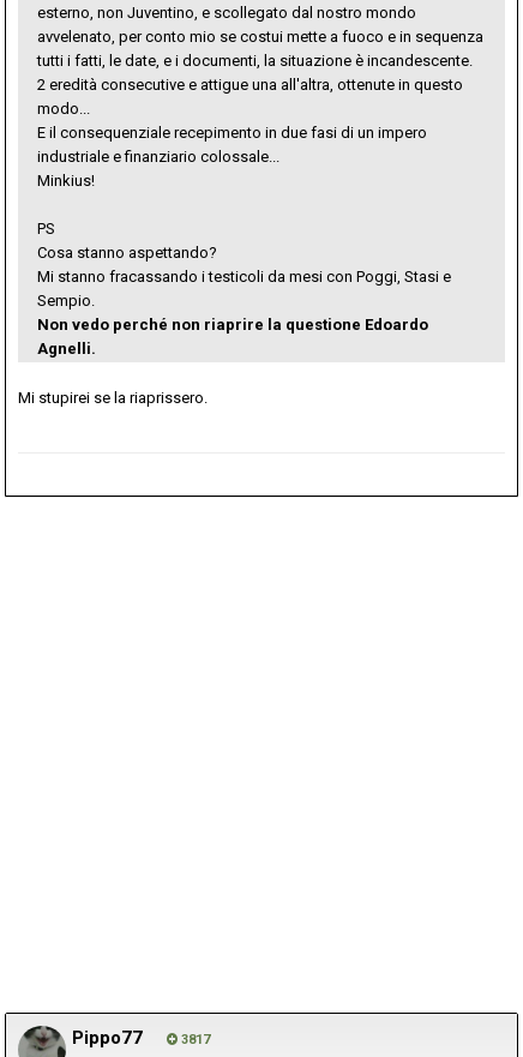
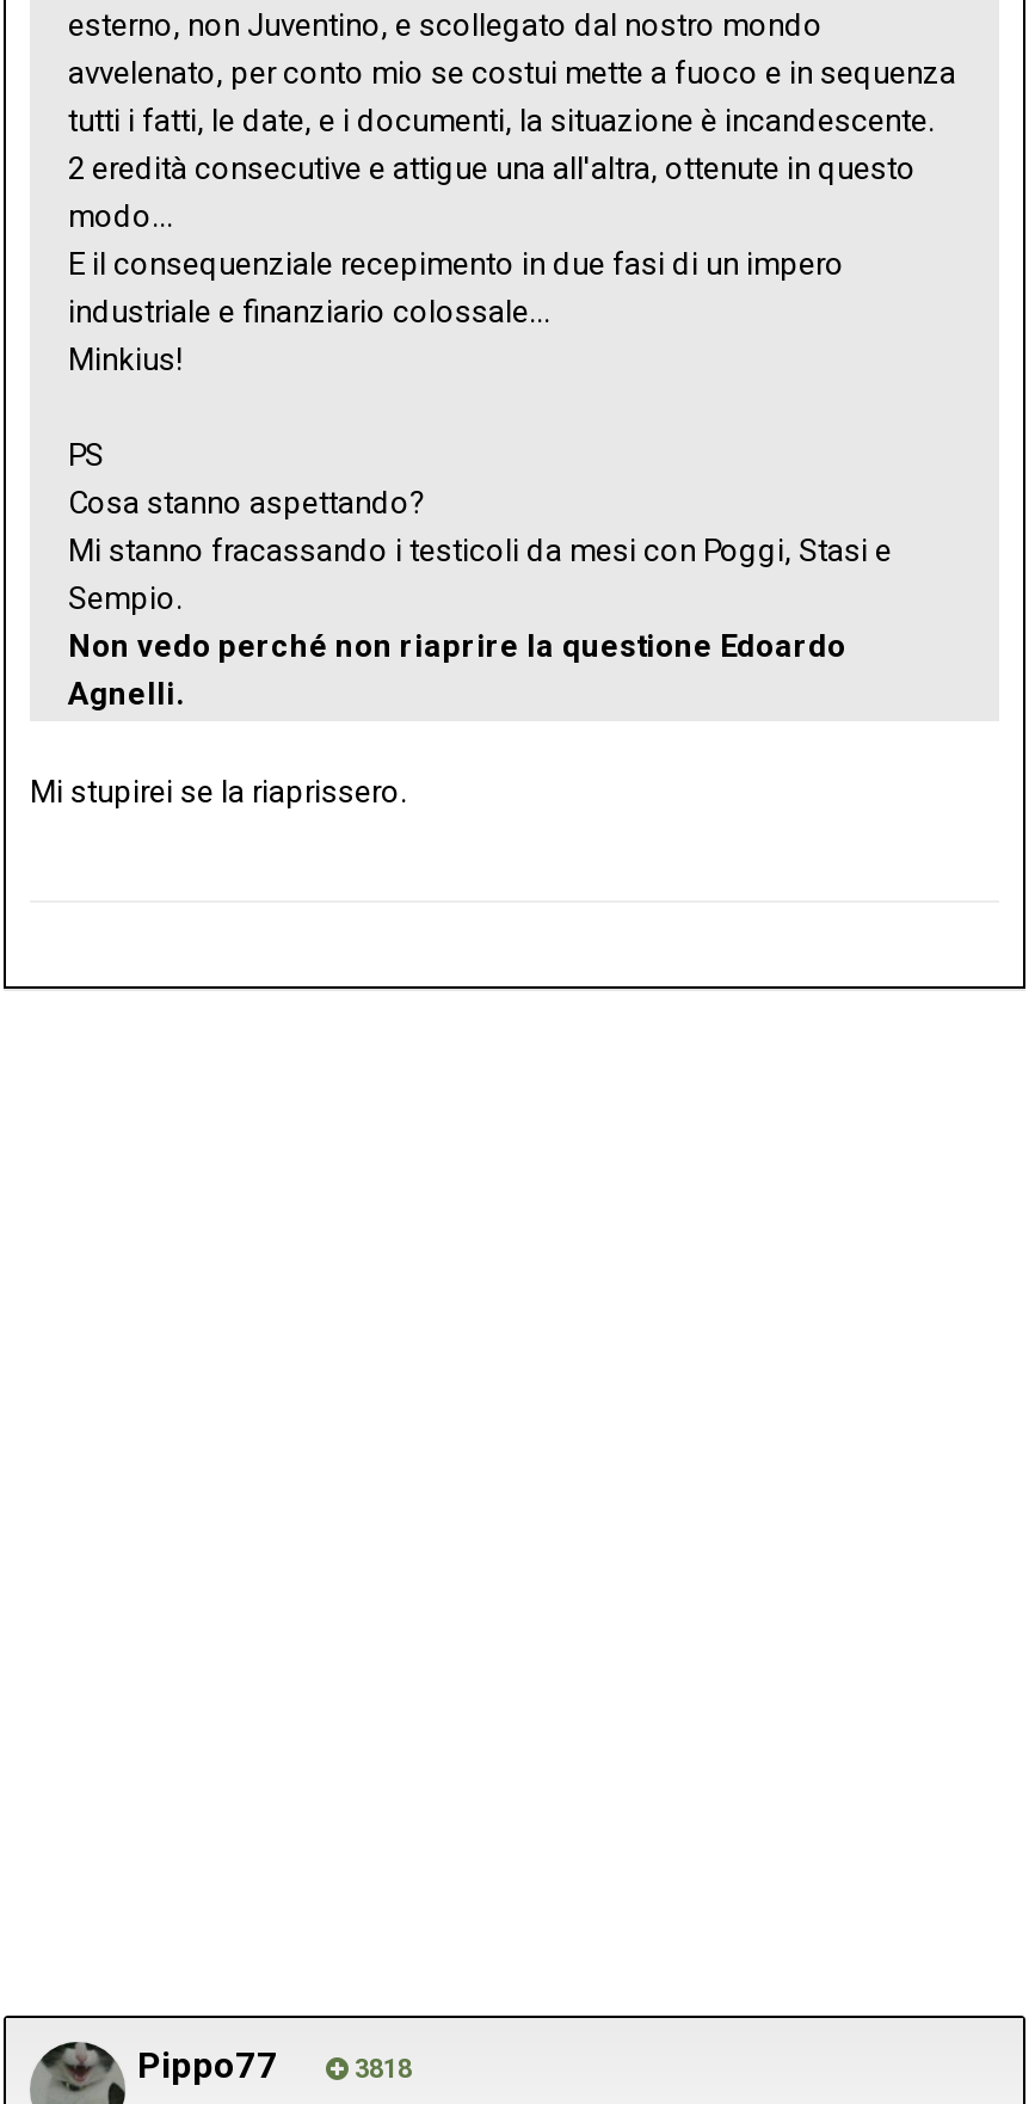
- 3817
+ 3818
